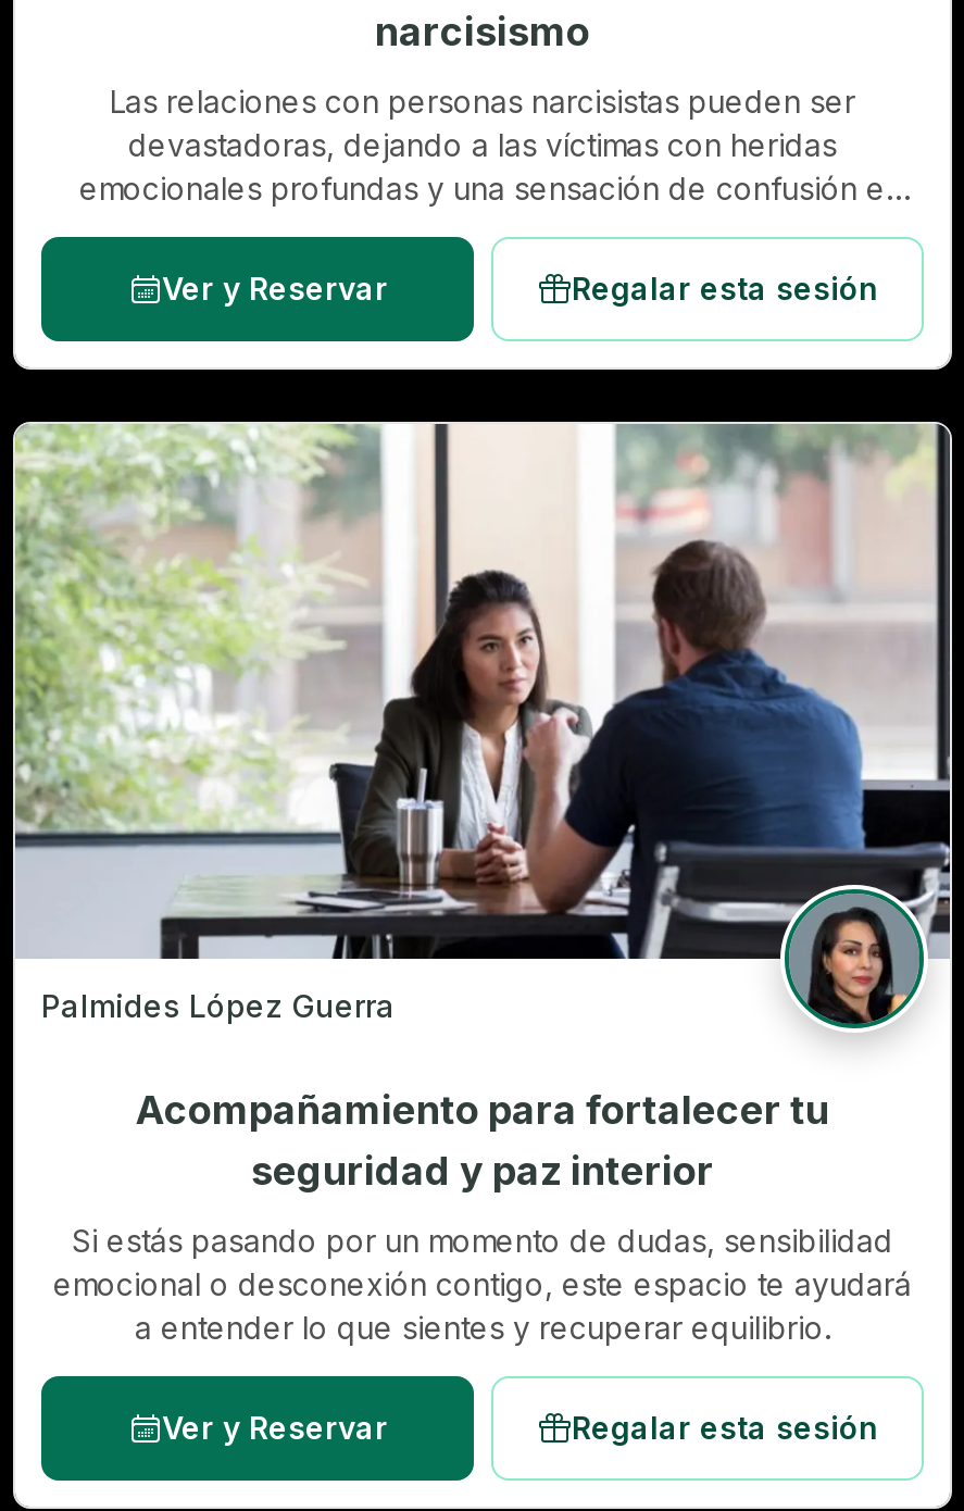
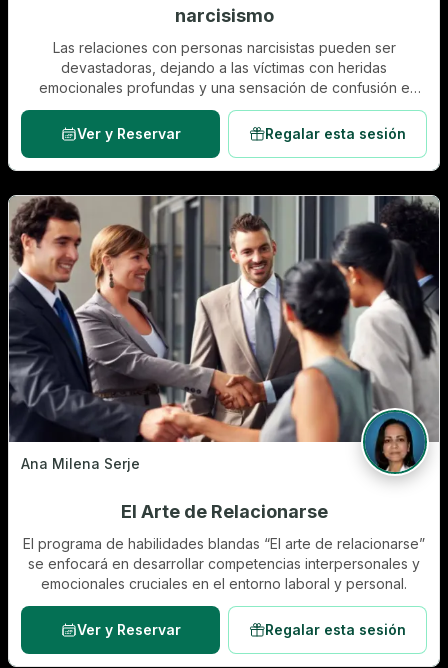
- [image]
- Palmides López Guerra
+ [image]
+ Ana Milena Serje

- Acompañamiento para fortalecer tu
- seguridad y paz interior
+ El Arte de Relacionarse

- Si estás pasando por un momento de dudas, sensibilidad
- emocional o desconexión contigo, este espacio te ayudará
- a entender lo que sientes y recuperar equilibrio.
+ El programa de habilidades blandas “El arte de relacionarse”
+ se enfocará en desarrollar competencias interpersonales y
+ emocionales cruciales en el entorno laboral y personal.
